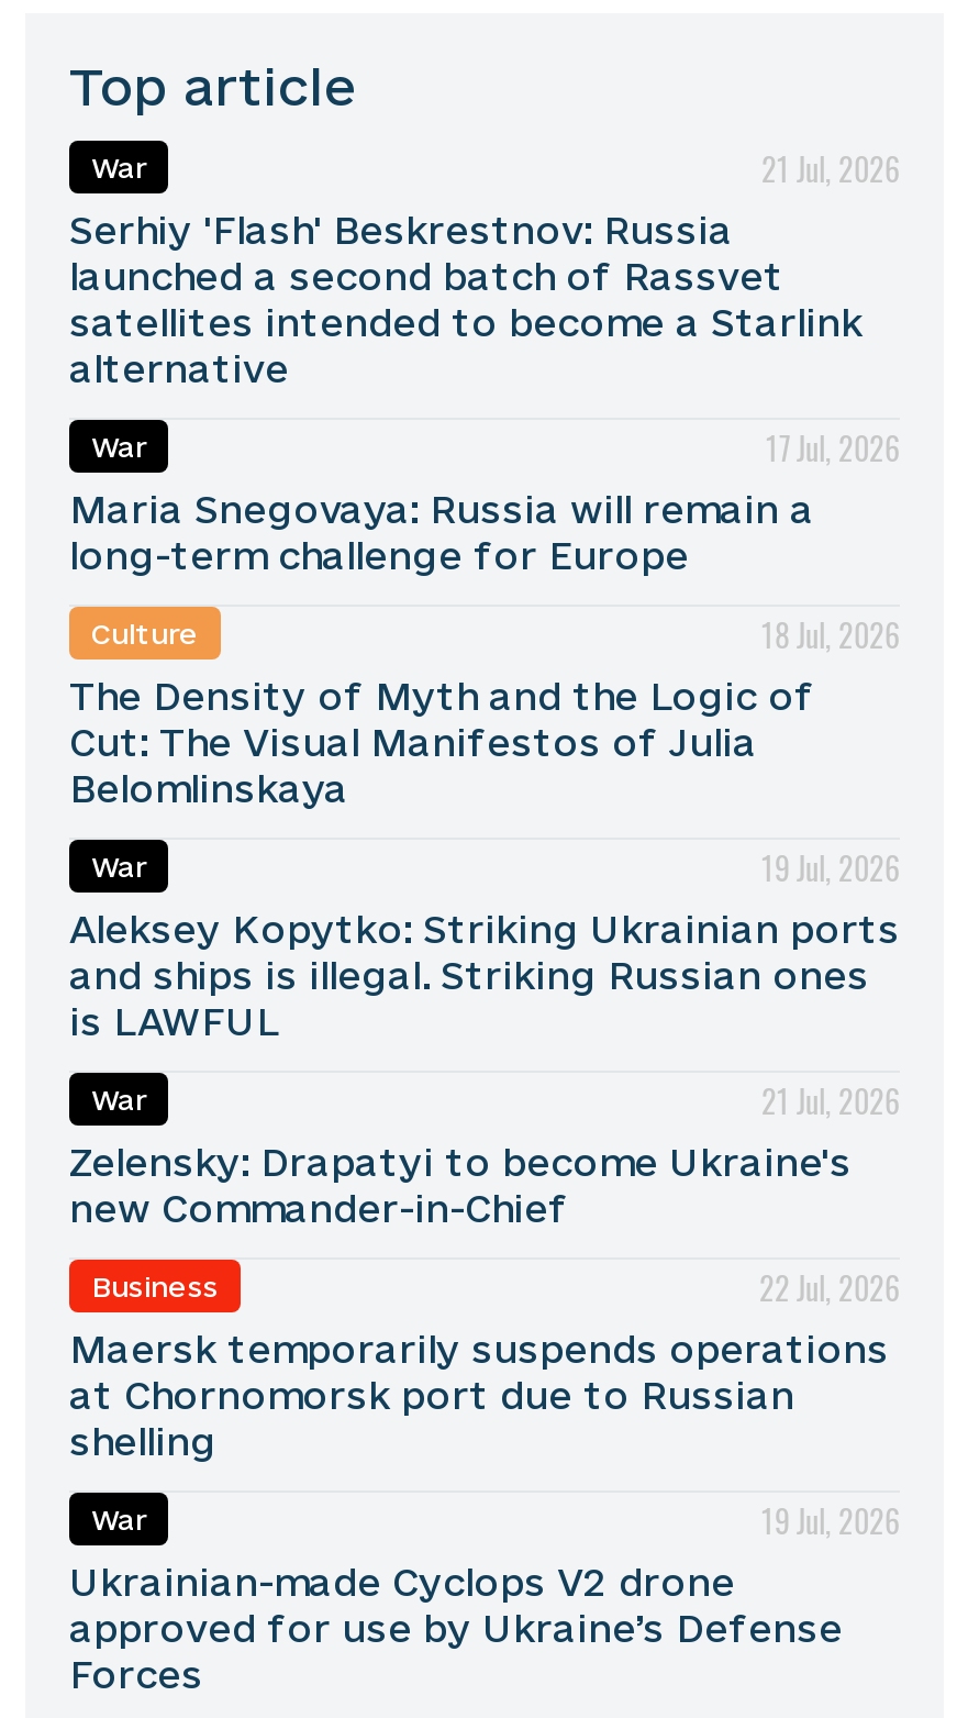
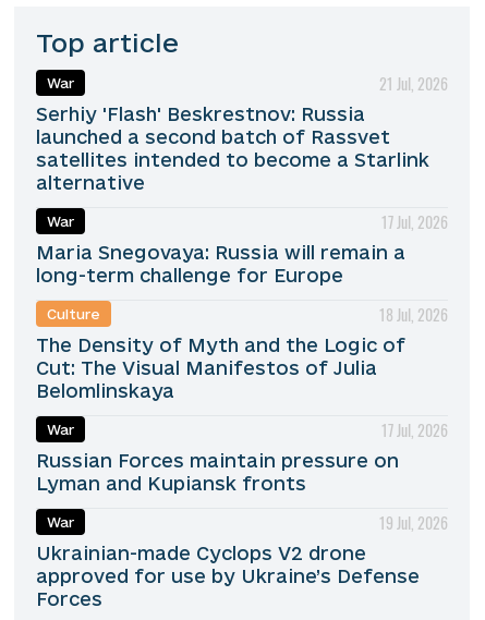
- 19 Jul, 2026
- Aleksey Kopytko: Striking Ukrainian ports
- and ships is illegal. Striking Russian ones
- is LAWFUL
- War
- 21 Jul, 2026
- Zelensky: Drapatyi to become Ukraine's
- new Commander-in-Chief
- Business
- 22 Jul, 2026
- Maersk temporarily suspends operations
- at Chornomorsk port due to Russian
- shelling
+ 17 Jul, 2026
+ Russian Forces maintain pressure on
+ Lyman and Kupiansk fronts
